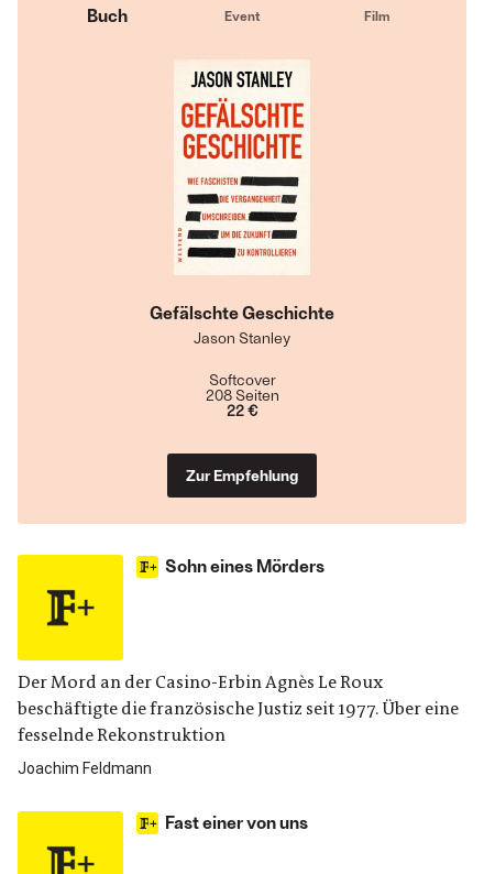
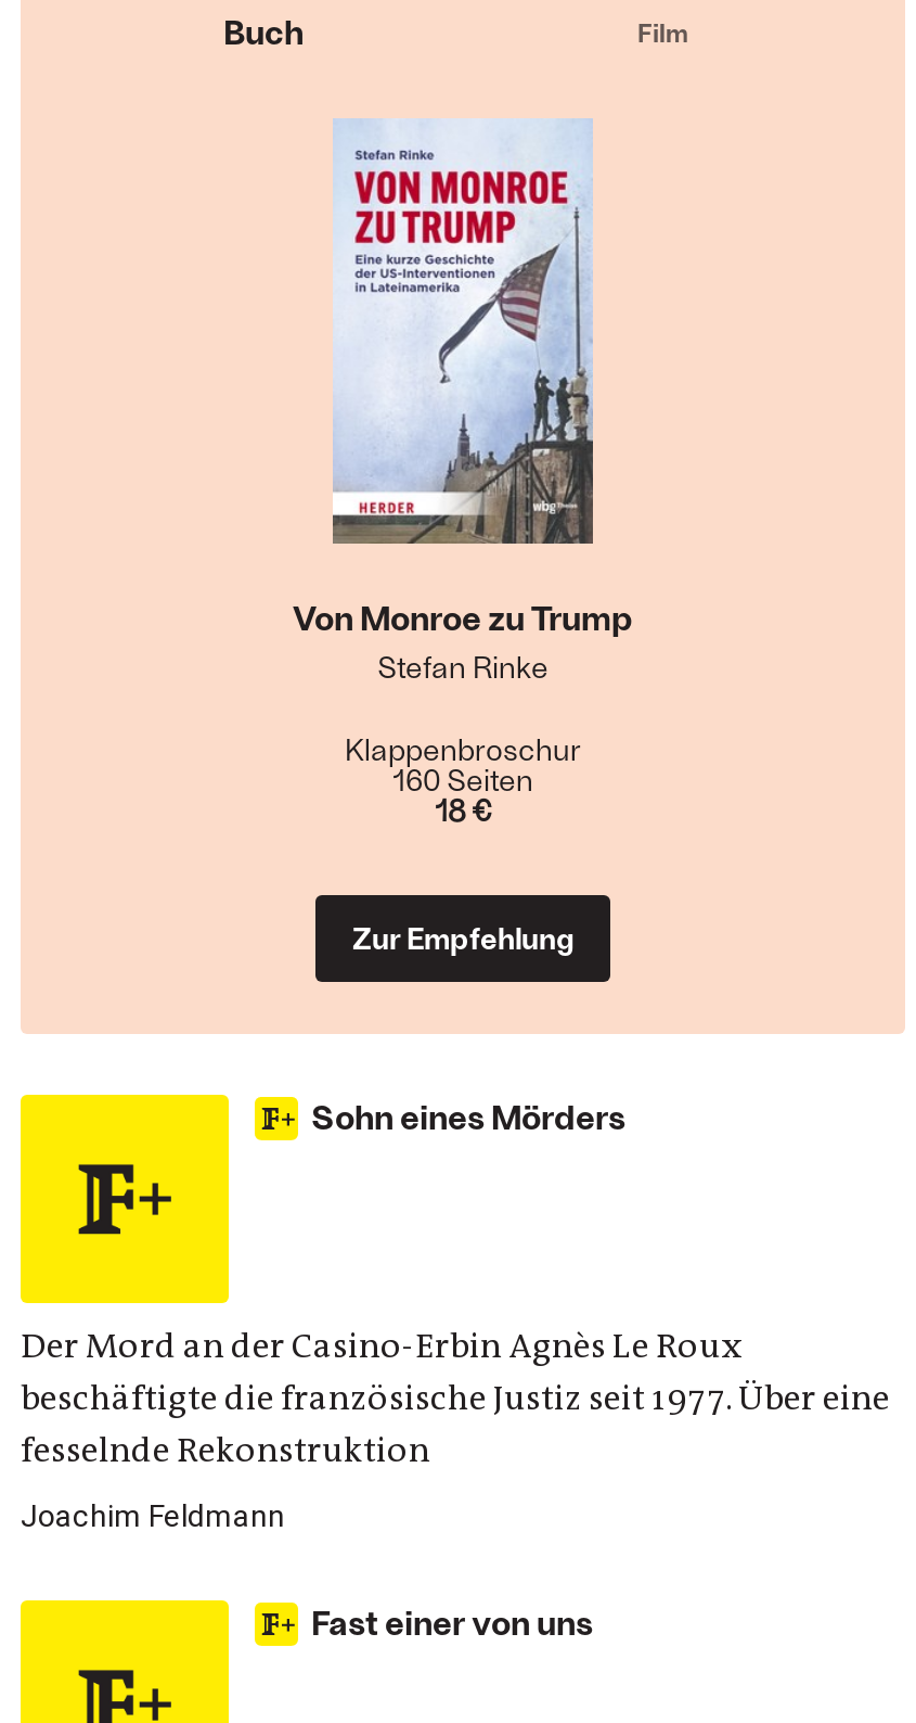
- Event

- [image]
- Gefälschte Geschichte
- Jason Stanley
+ [image]
+ Von Monroe zu Trump
+ Stefan Rinke

- Softcover
- 208 Seiten
- 22 €
+ Klappenbroschur
+ 160 Seiten
+ 18 €
